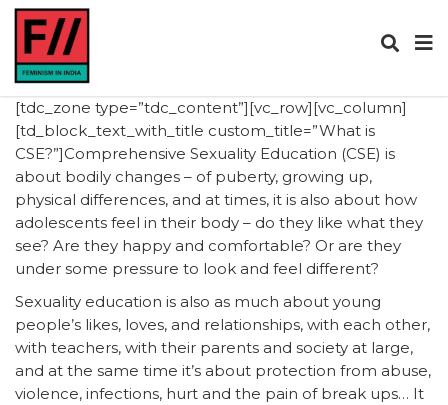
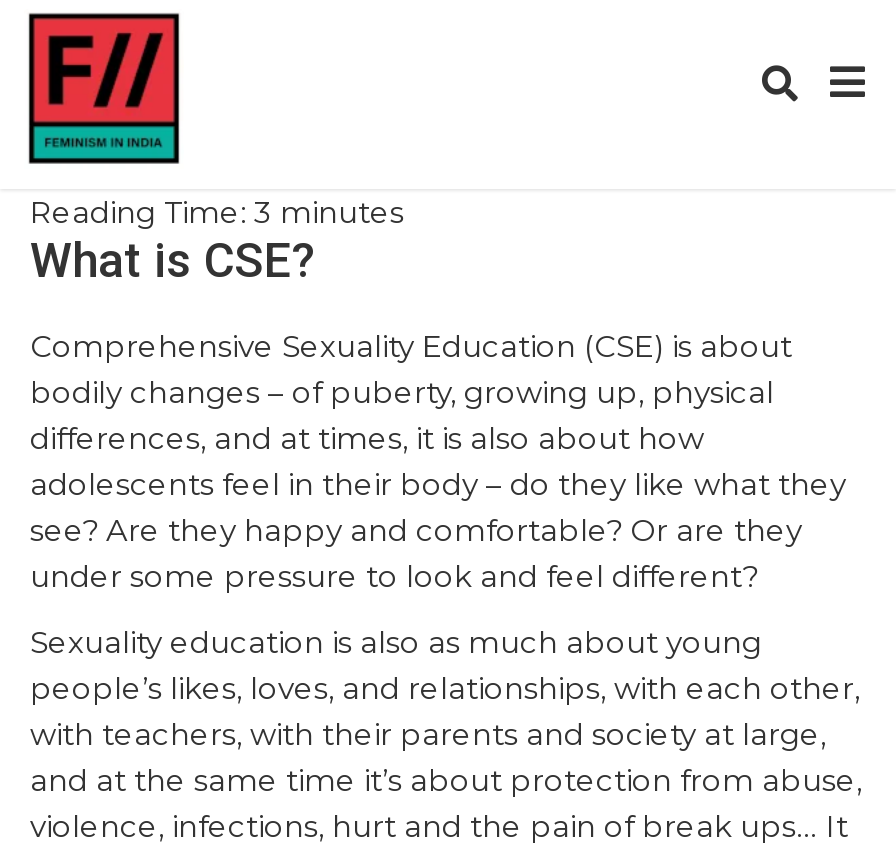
- [tdc_zone type=”tdc_content”][vc_row][vc_column]
- [td_block_text_with_title custom_title=”What is
- CSE?”]Comprehensive Sexuality Education (CSE) is
- about bodily changes – of puberty, growing up,
- physical differences, and at times, it is also about how
+ Reading Time: 3 minutes
+ What is CSE?
+ Comprehensive Sexuality Education (CSE) is about
+ bodily changes – of puberty, growing up, physical
+ differences, and at times, it is also about how
